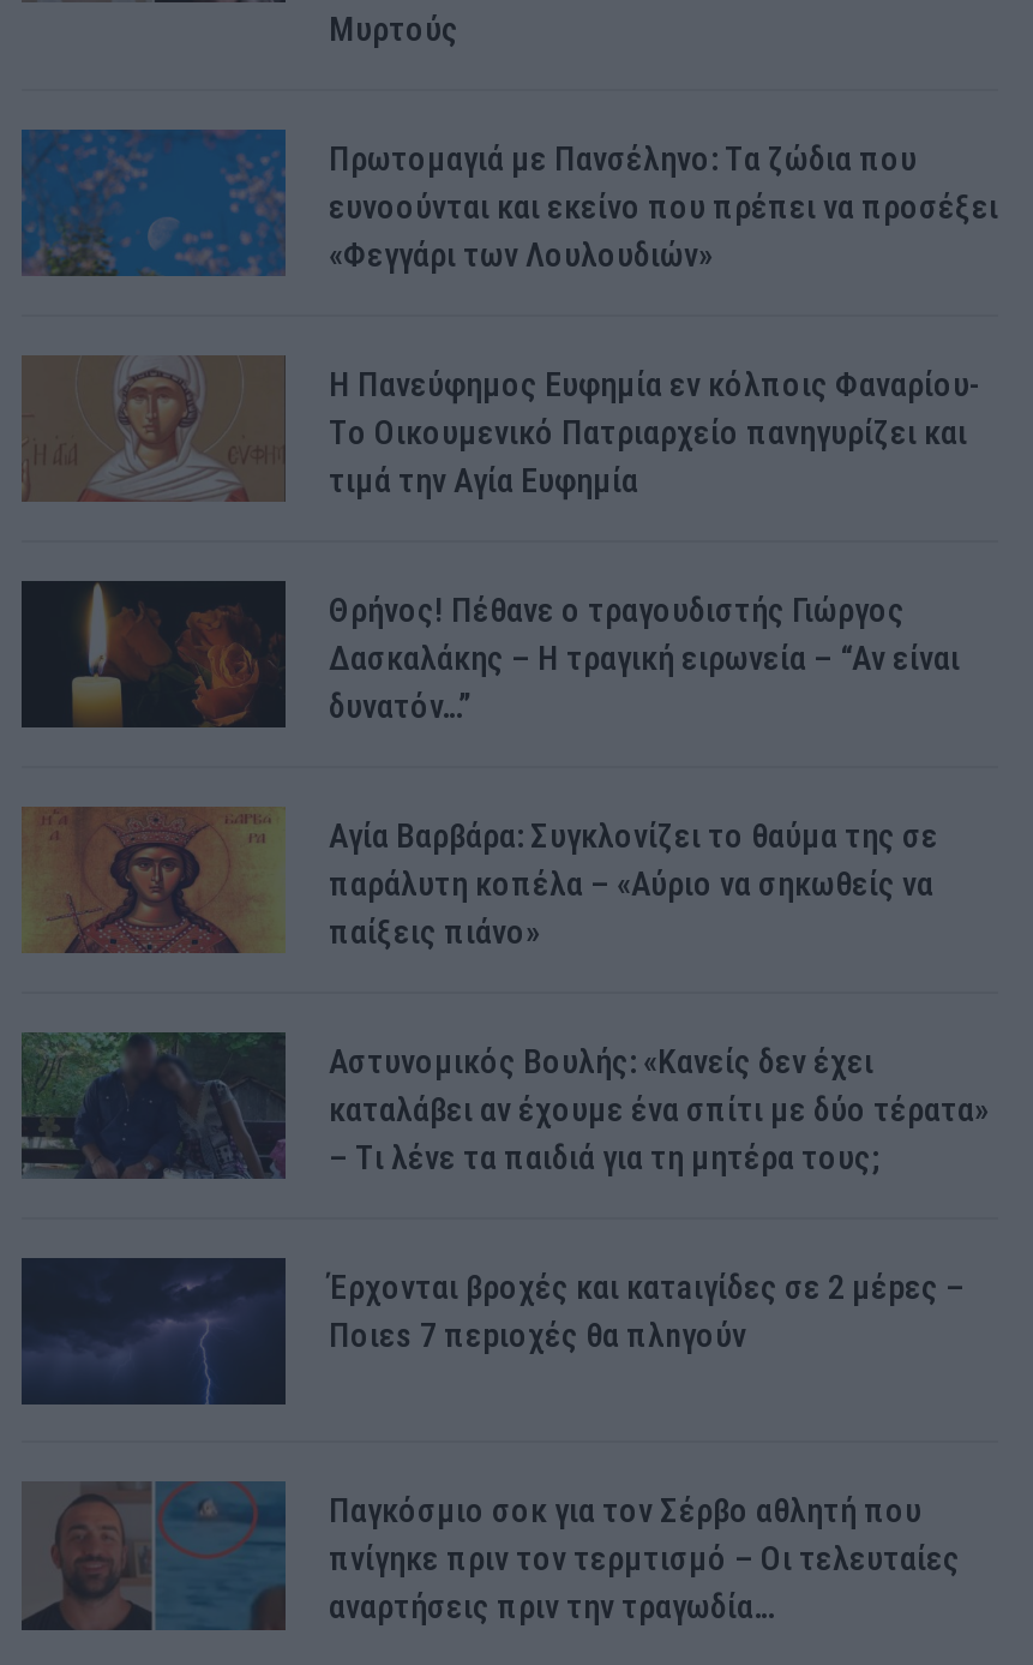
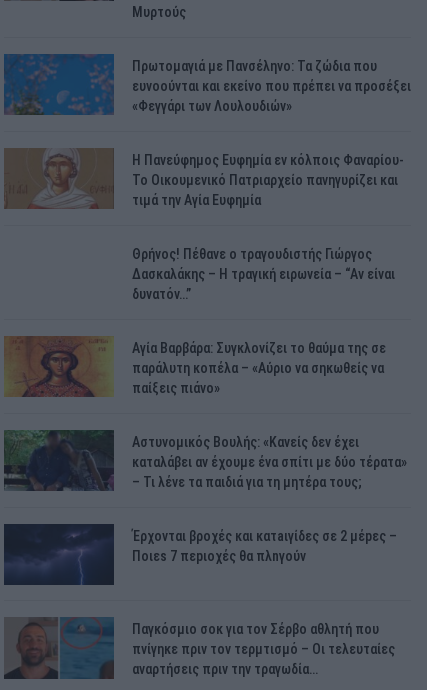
- [image]
